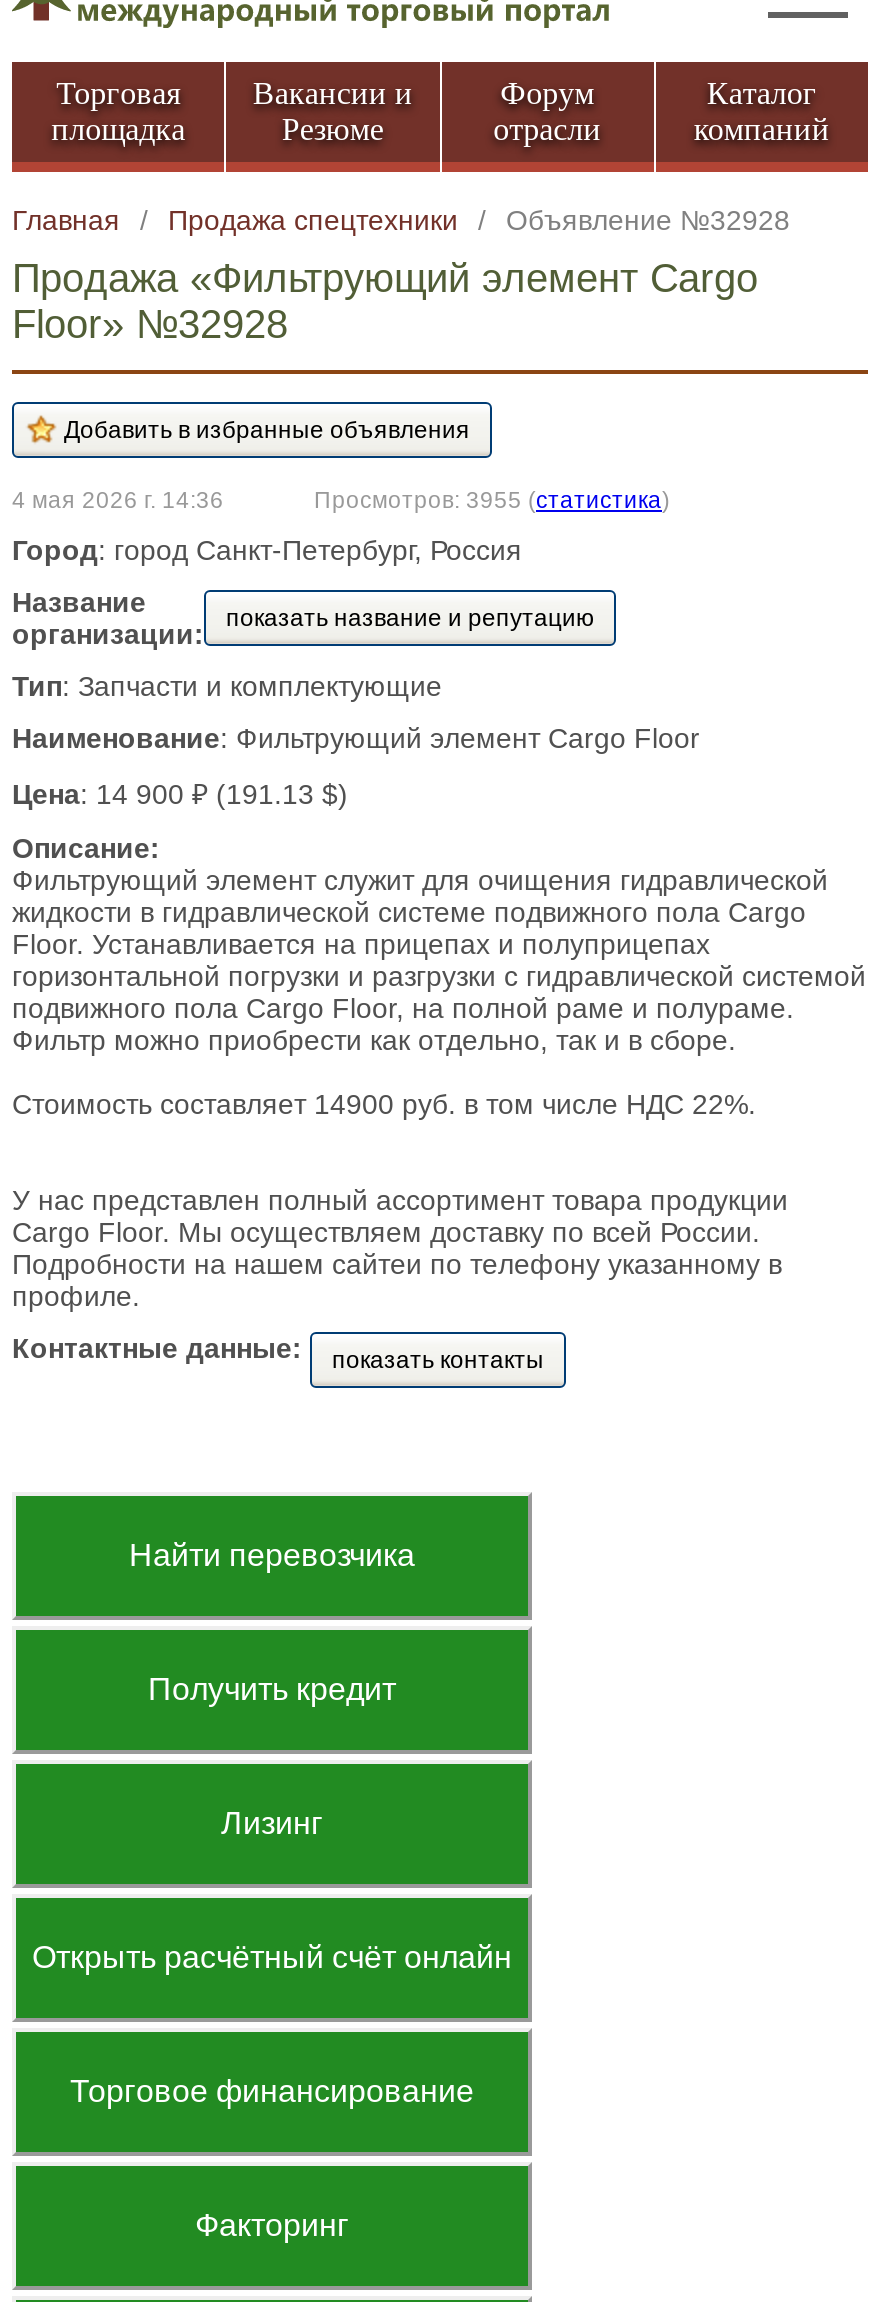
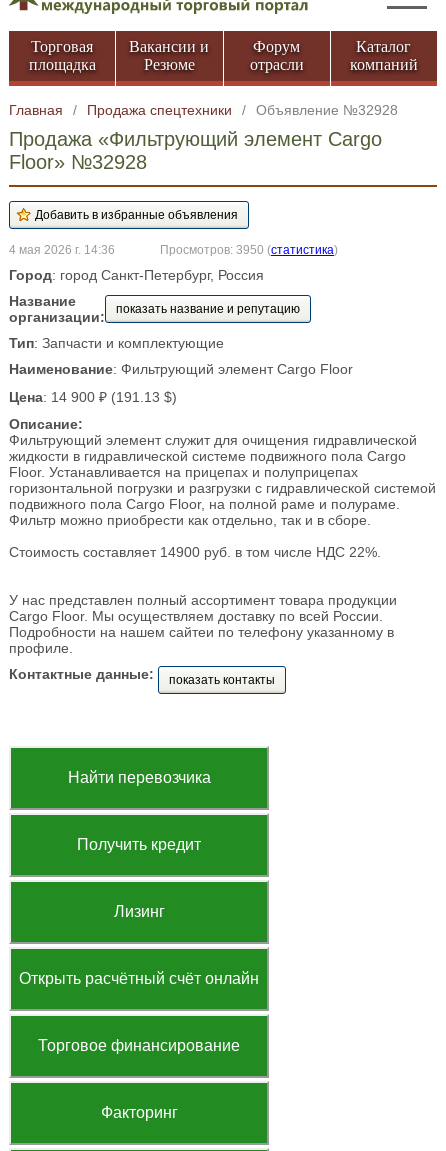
- Просмотров: 3955 (статистика)
+ Просмотров: 3950 (статистика)
